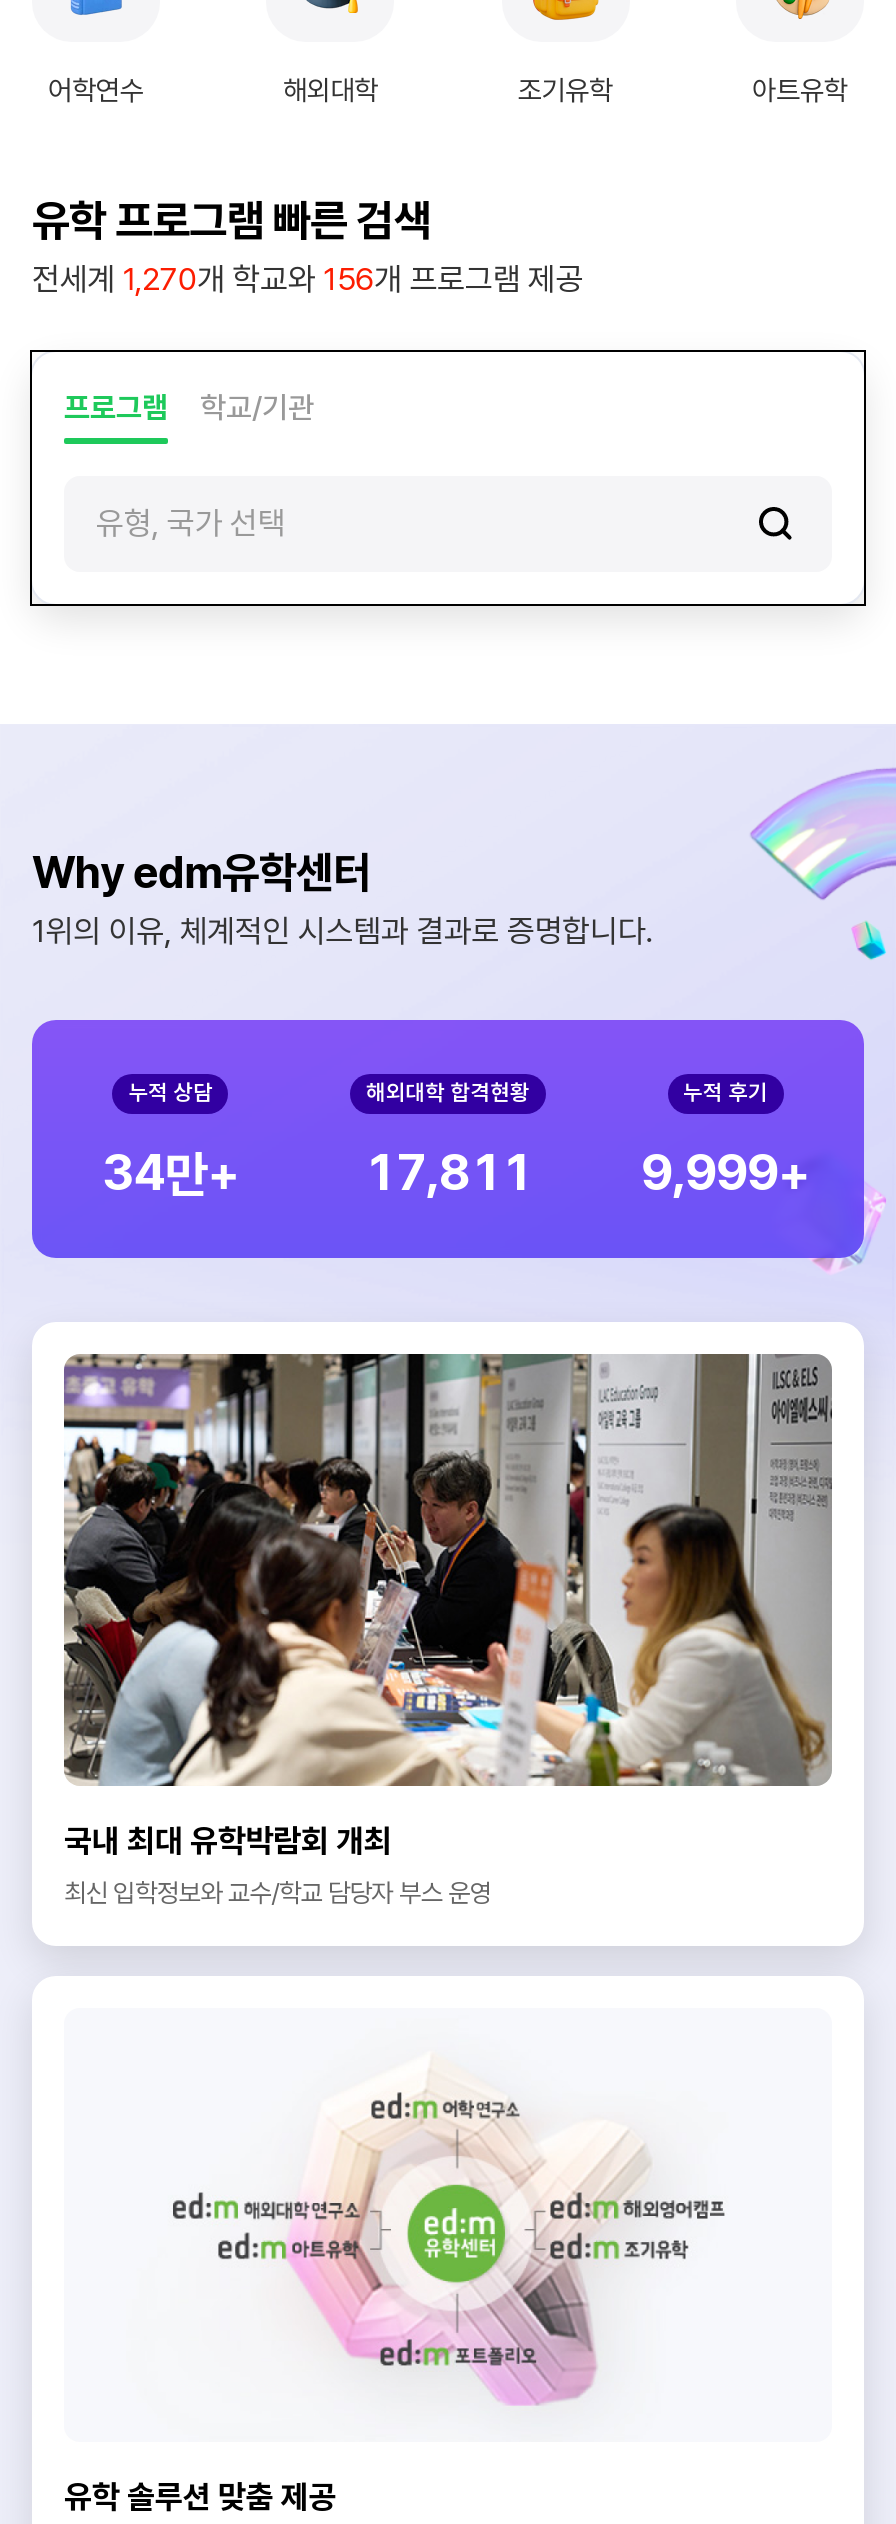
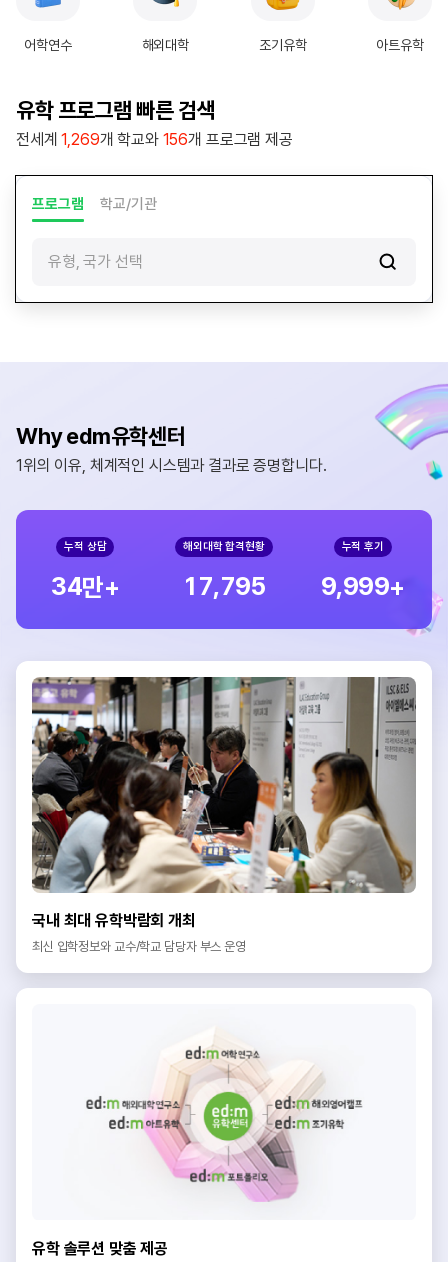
- 전세계 1,270개 학교와 156개 프로그램 제공
+ 전세계 1,269개 학교와 156개 프로그램 제공

- 1 7,8 1 1 9,999+
+ 1 7,795 9,999+
